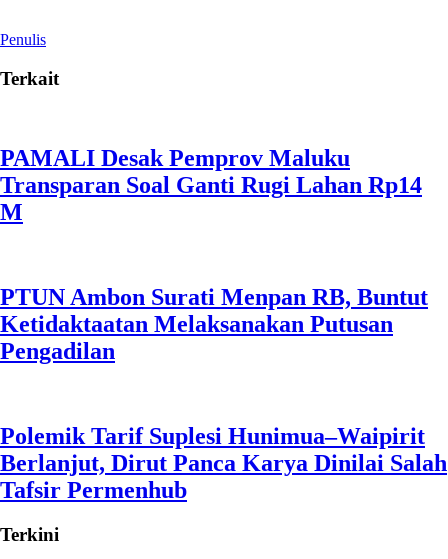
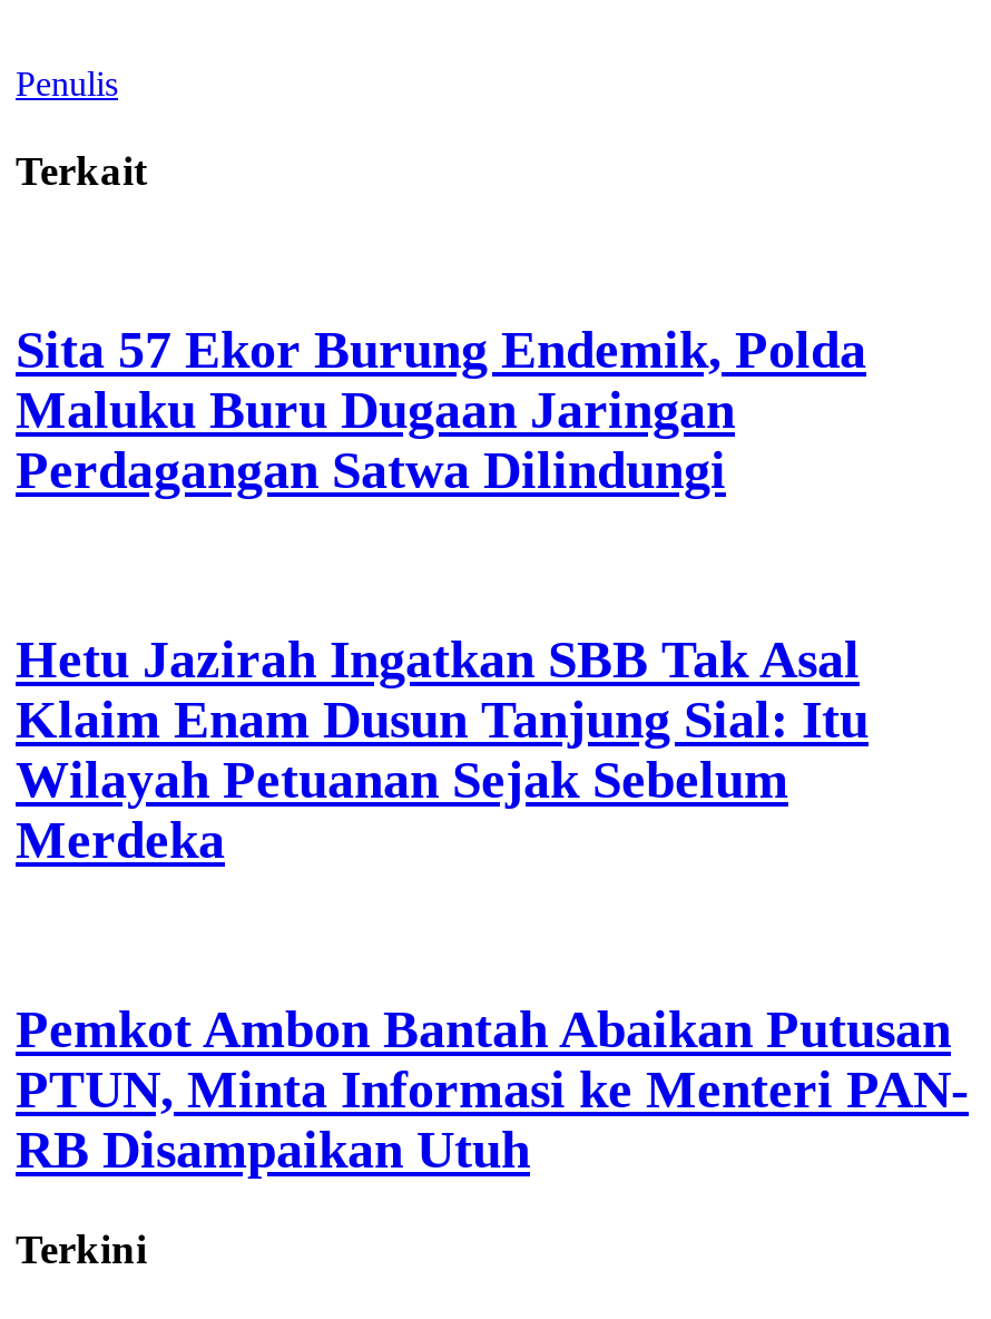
- PAMALI Desak Pemprov Maluku
- Transparan Soal Ganti Rugi Lahan Rp14
- M
+ Sita 57 Ekor Burung Endemik, Polda
+ Maluku Buru Dugaan Jaringan
+ Perdagangan Satwa Dilindungi

- PTUN Ambon Surati Menpan RB, Buntut
- Ketidaktaatan Melaksanakan Putusan
- Pengadilan
+ Hetu Jazirah Ingatkan SBB Tak Asal
+ Klaim Enam Dusun Tanjung Sial: Itu
+ Wilayah Petuanan Sejak Sebelum
+ Merdeka

- Polemik Tarif Suplesi Hunimua–Waipirit
- Berlanjut, Dirut Panca Karya Dinilai Salah
- Tafsir Permenhub
+ Pemkot Ambon Bantah Abaikan Putusan
+ PTUN, Minta Informasi ke Menteri PAN-
+ RB Disampaikan Utuh
